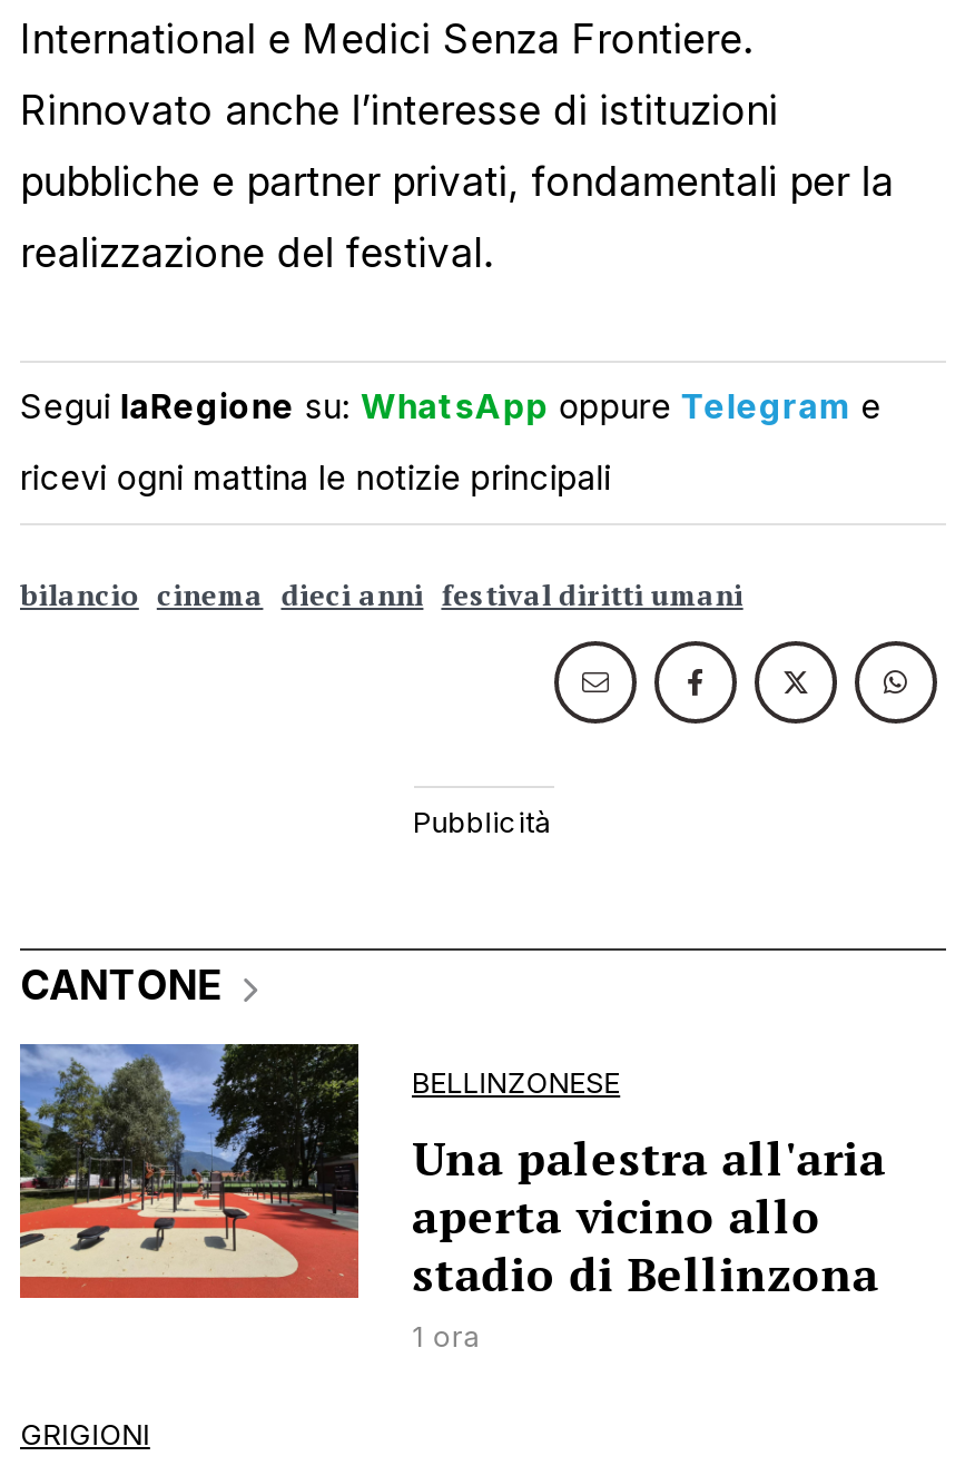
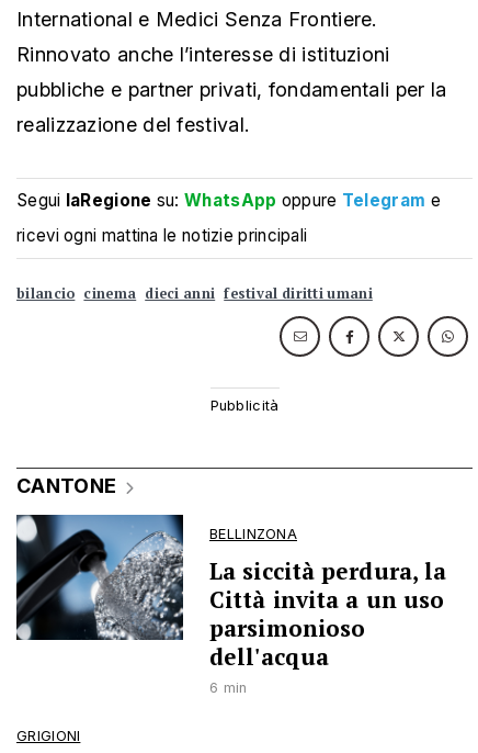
- [image]
- BELLINZONESE
- Una palestra all'aria
- aperta vicino allo
- stadio di Bellinzona
- 1 ora
+ [image]
+ BELLINZONA
+ La siccità perdura, la
+ Città invita a un uso
+ parsimonioso
+ dell'acqua
+ 6 min
